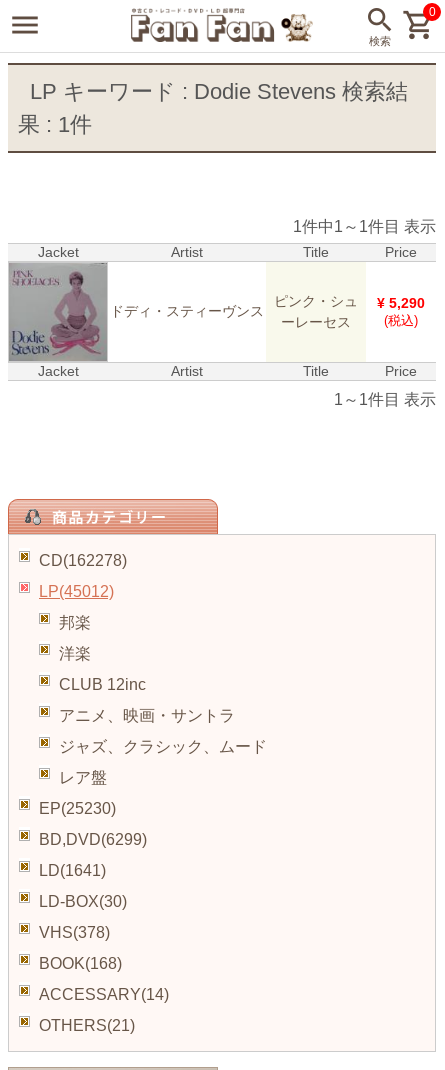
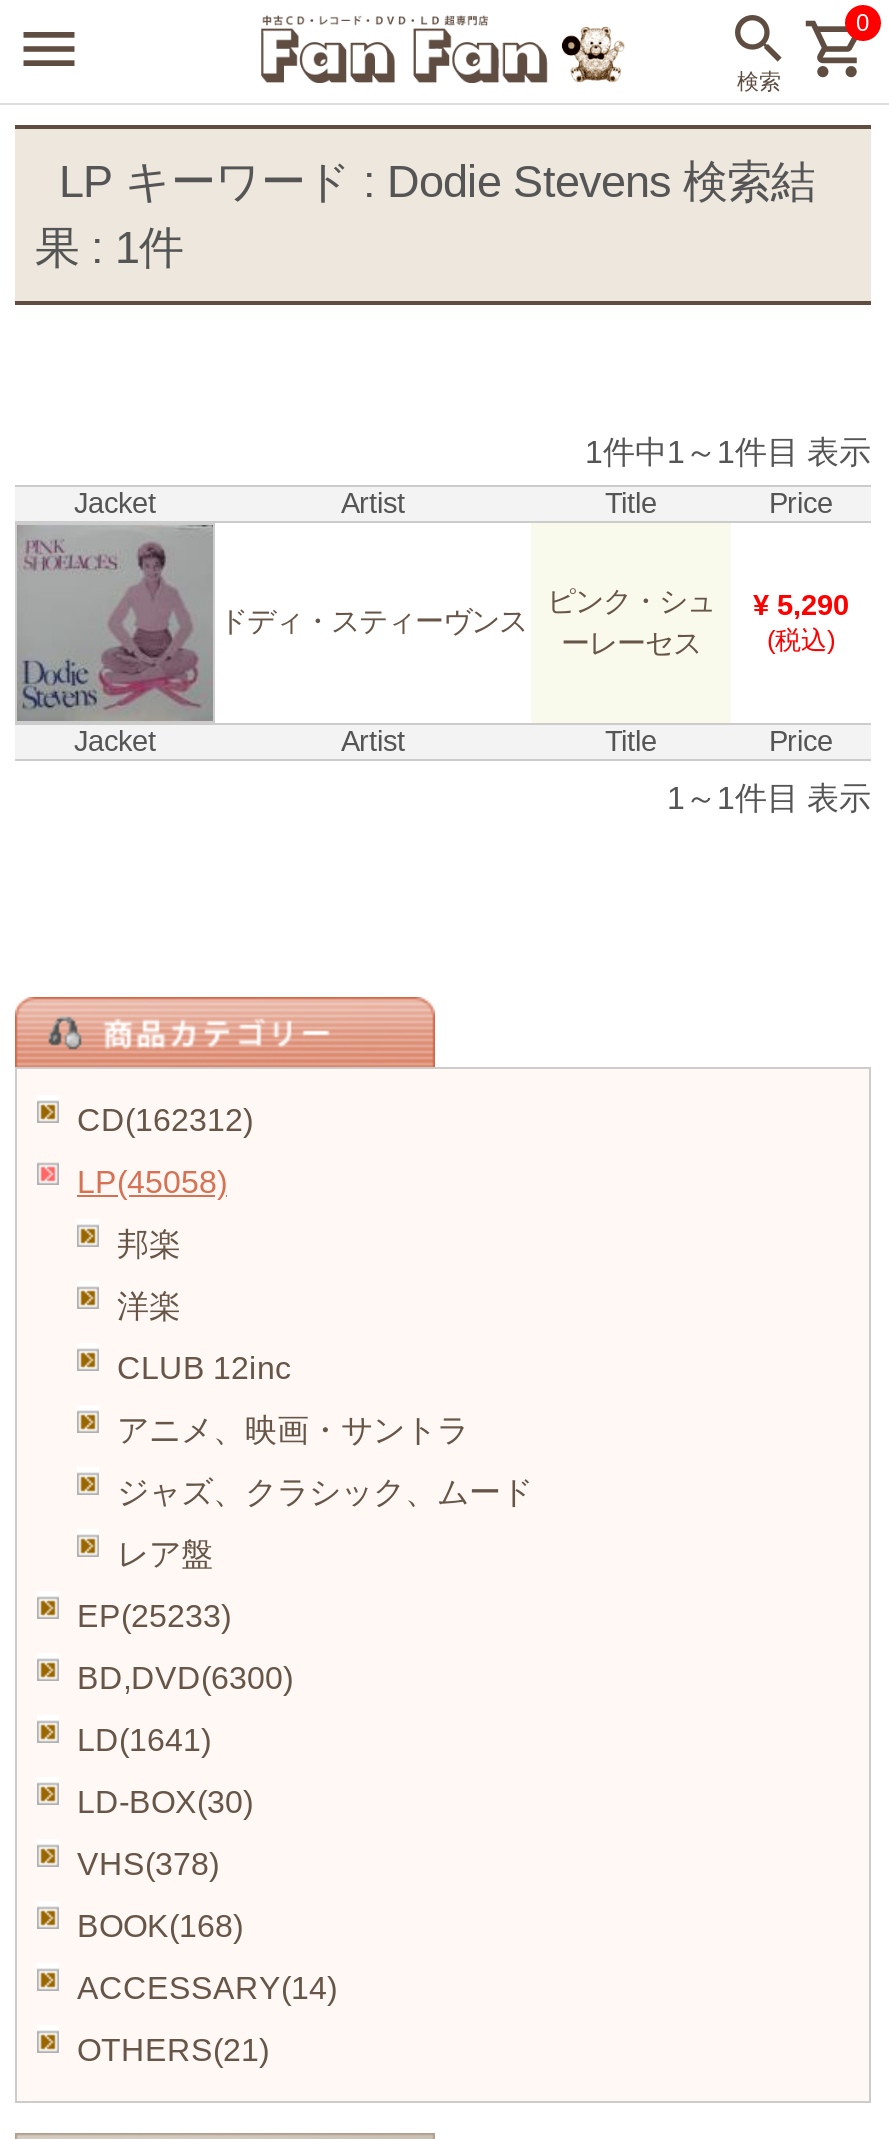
- CD(162278)
+ CD(162312)

- LP(45012)
+ LP(45058)

- EP(25230)
+ EP(25233)

- BD,DVD(6299)
+ BD,DVD(6300)
